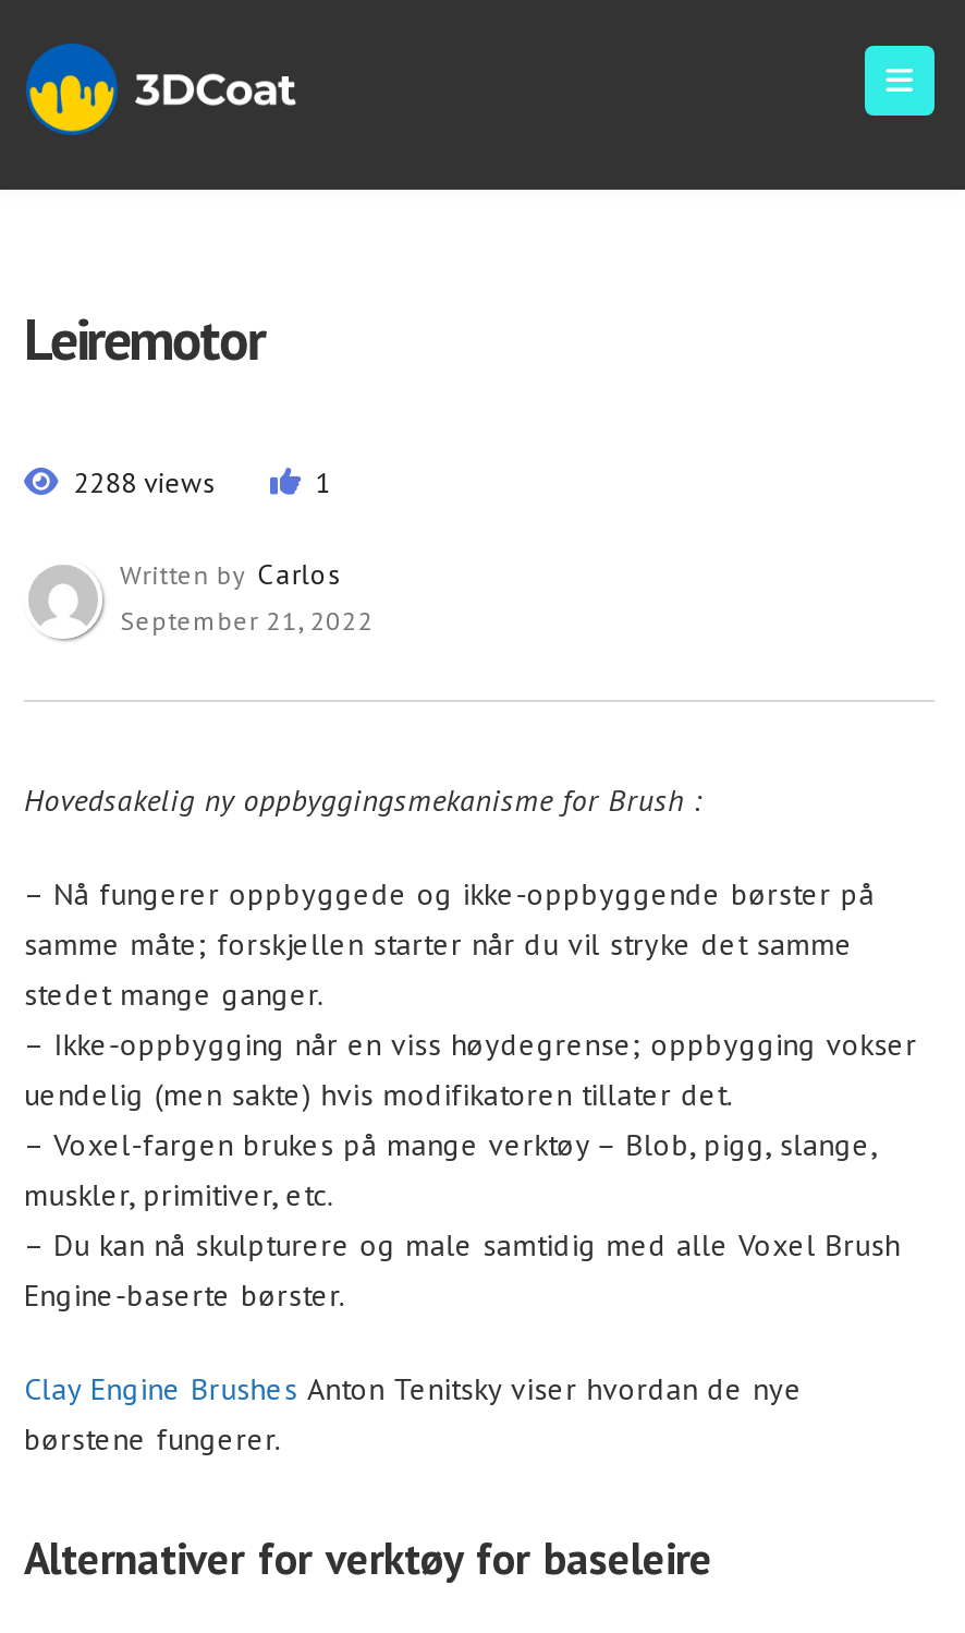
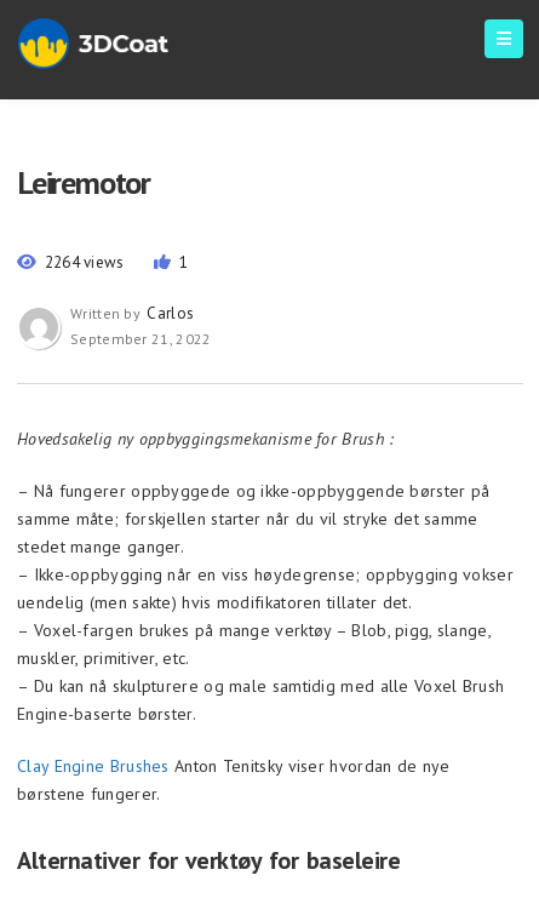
- 2288 views
+ 2264 views
